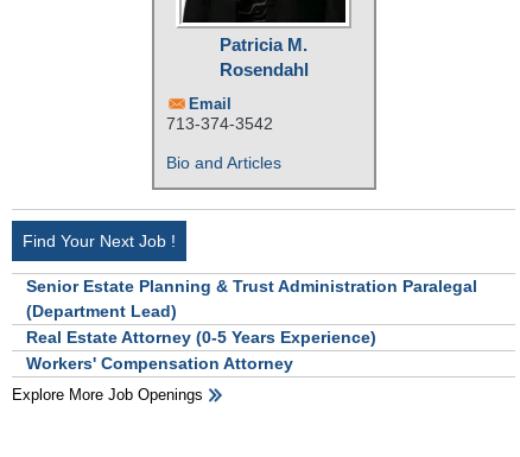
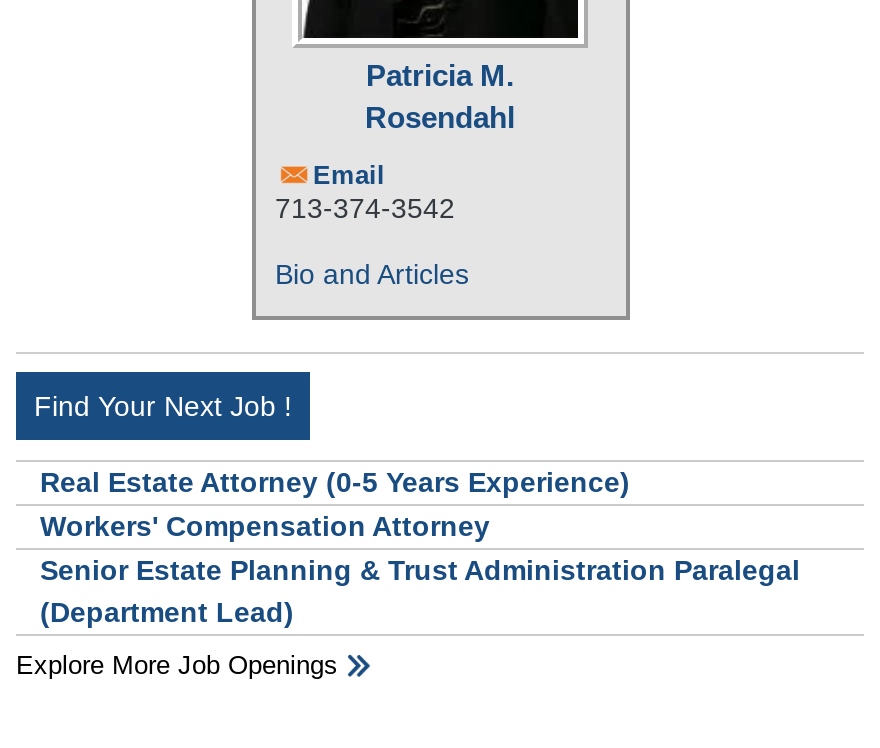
moved down: Senior Estate Planning & Trust Administration Paralegal | (Department Lead)

moved up: Real Estate Attorney (0-5 Years Experience) | Workers' Compensation Attorney
